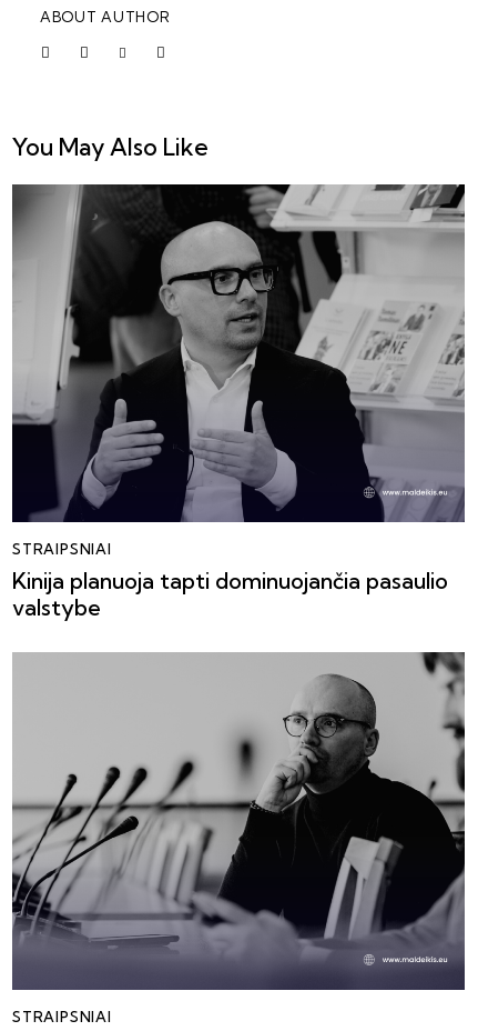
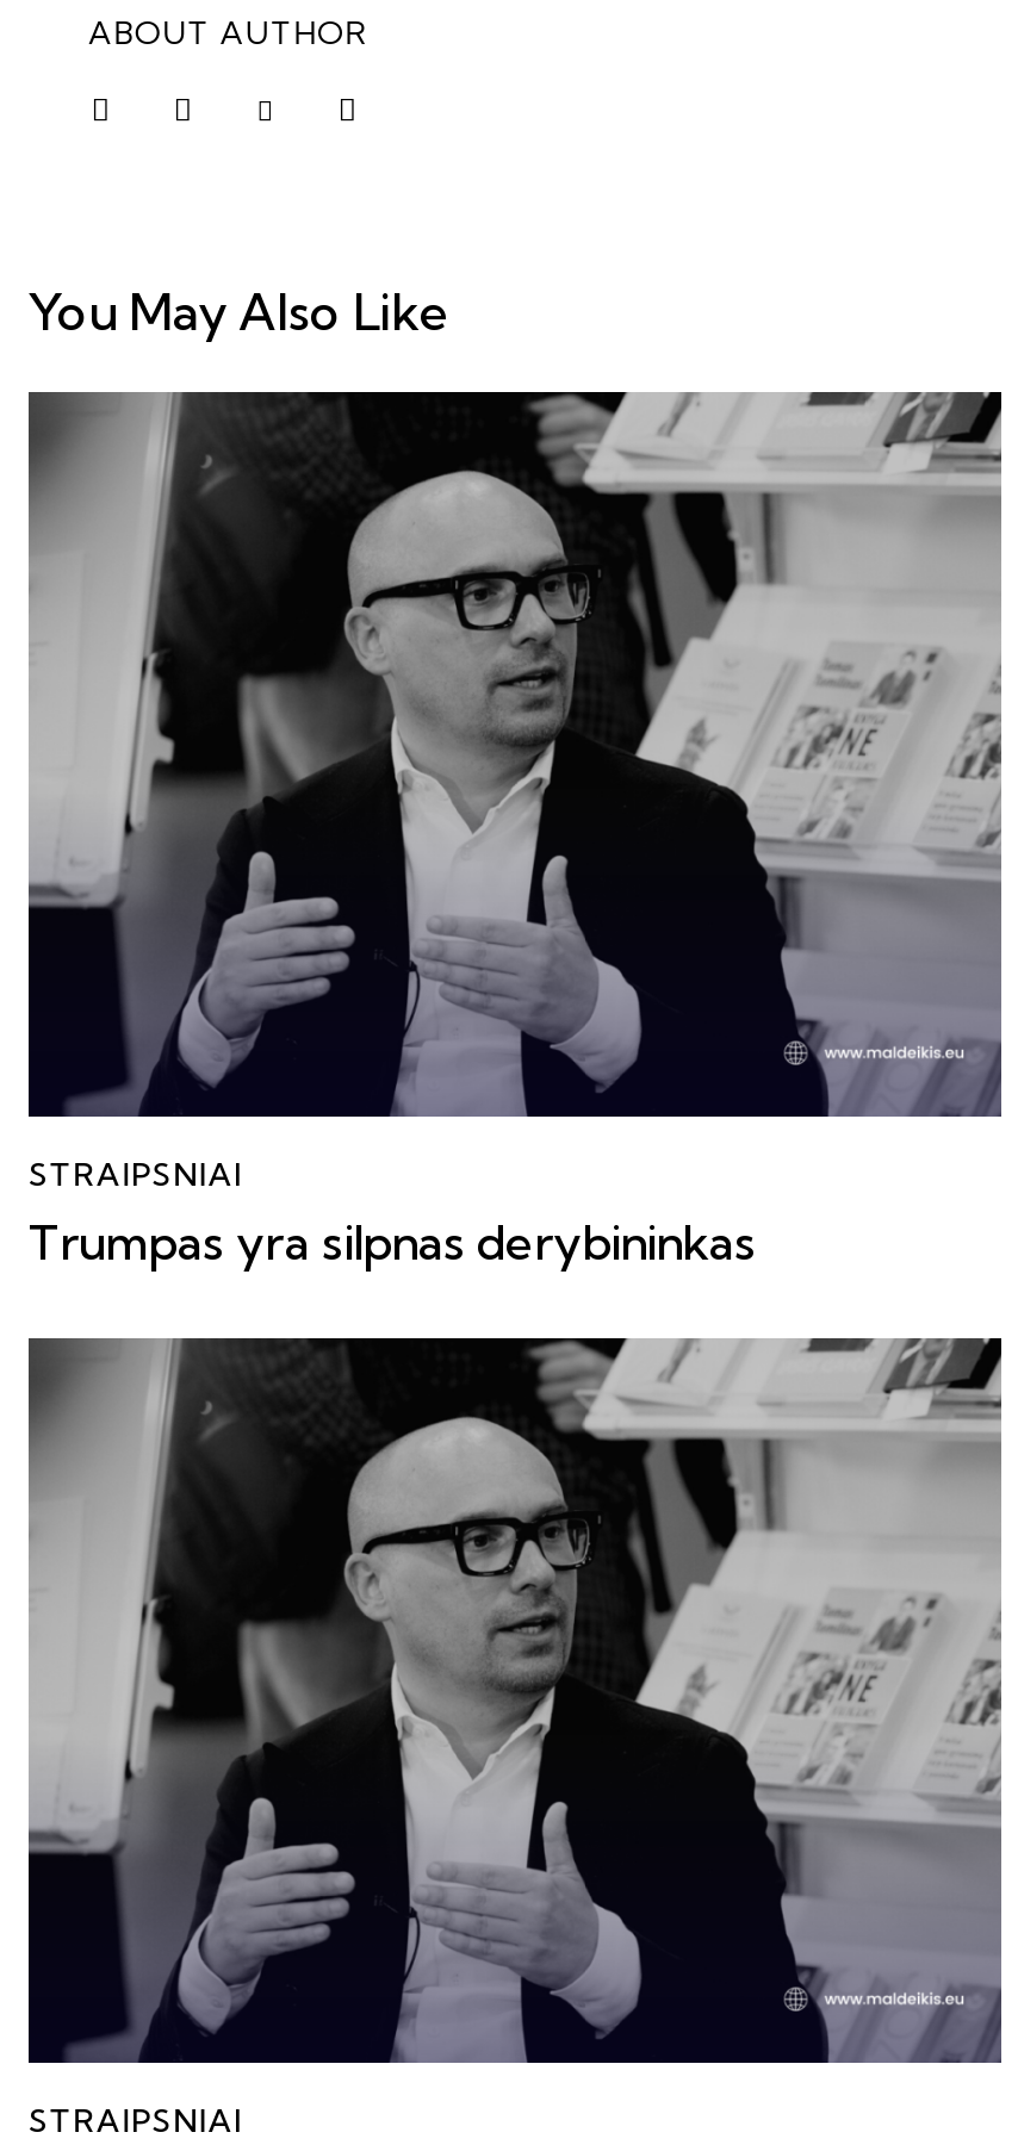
- Kinija planuoja tapti dominuojančia pasaulio
- valstybe
+ Trumpas yra silpnas derybininkas

- [image]
+ [image]
